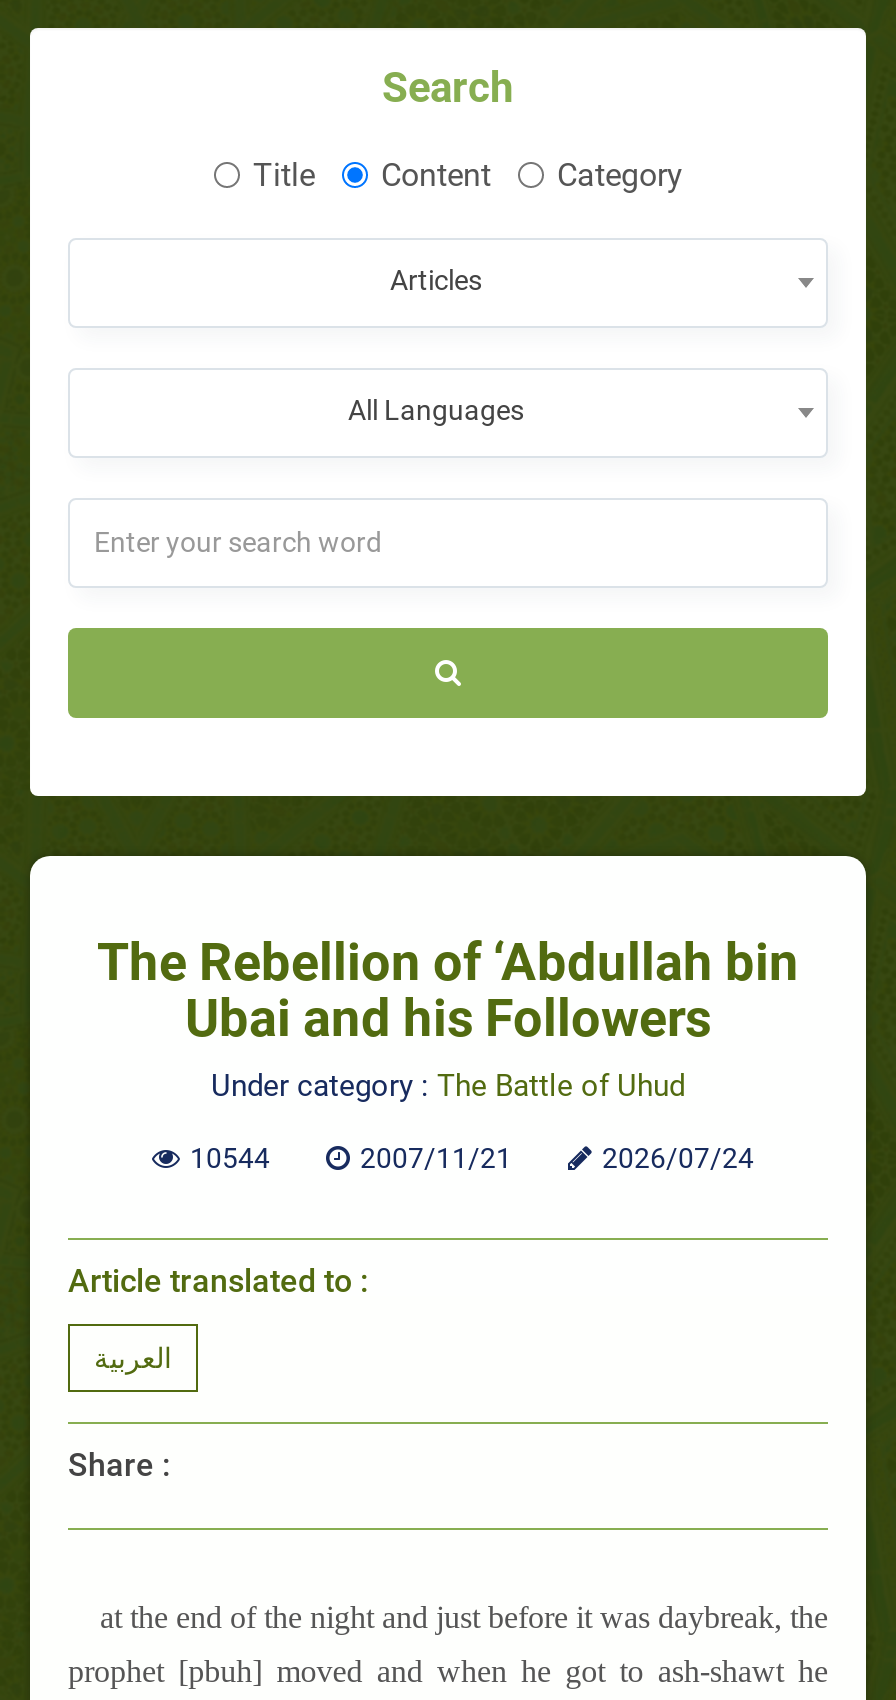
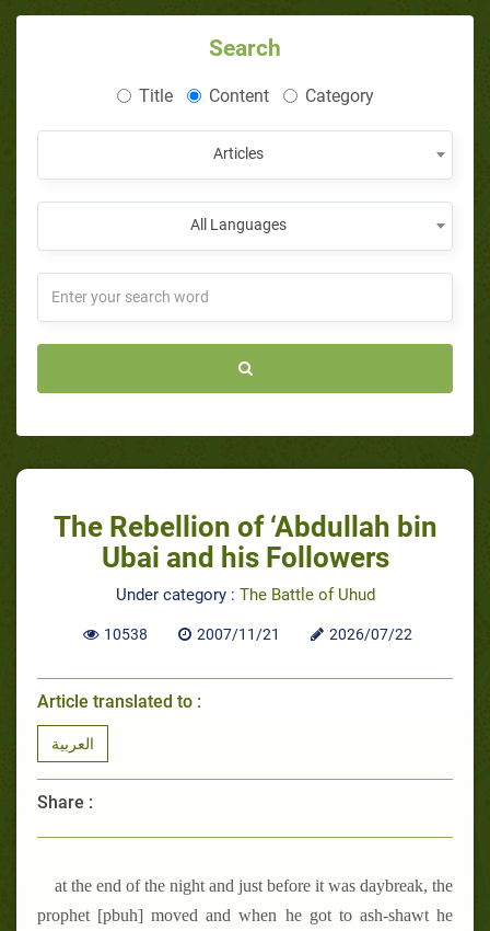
- 10544
+ 10538

- 2026/07/24
+ 2026/07/22
